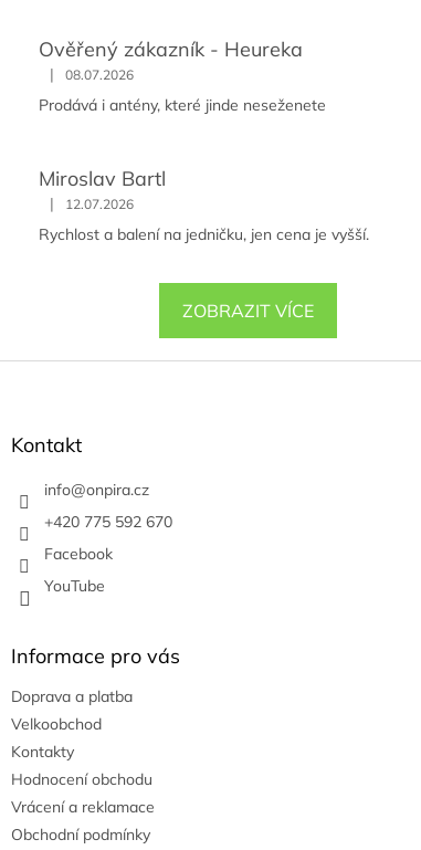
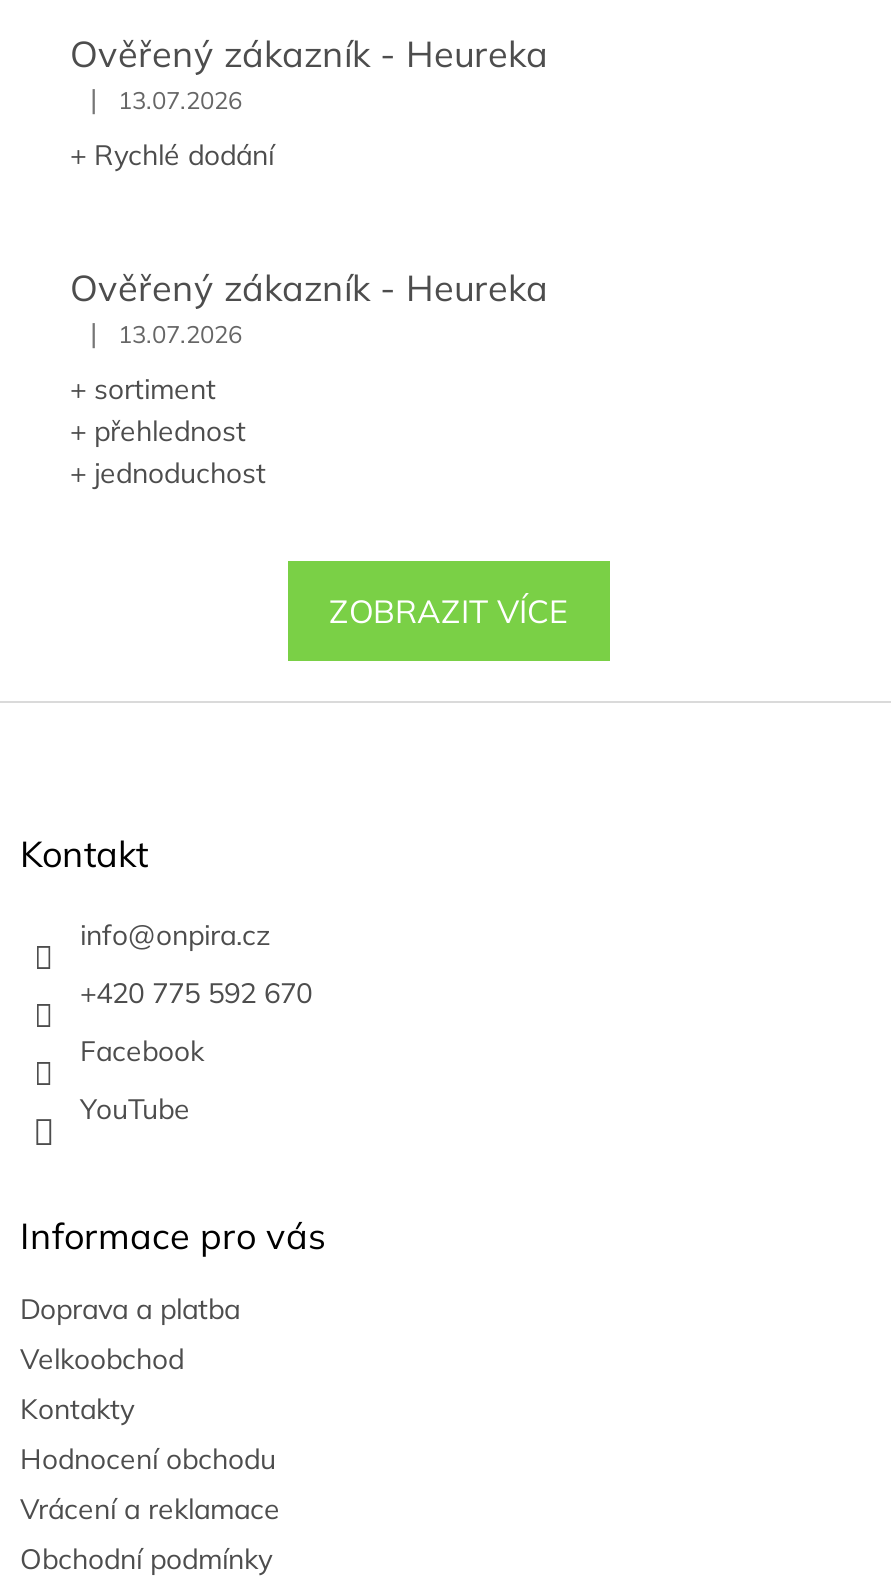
- 08.07.2026
+ 13.07.2026

- Prodává i antény, které jinde neseženete
+ + Rychlé dodání

- Miroslav Bartl
+ Ověřený zákazník - Heureka

- 12.07.2026
+ 13.07.2026

- Rychlost a balení na jedničku, jen cena je vyšší.
+ + sortiment
+ + přehlednost
+ + jednoduchost
